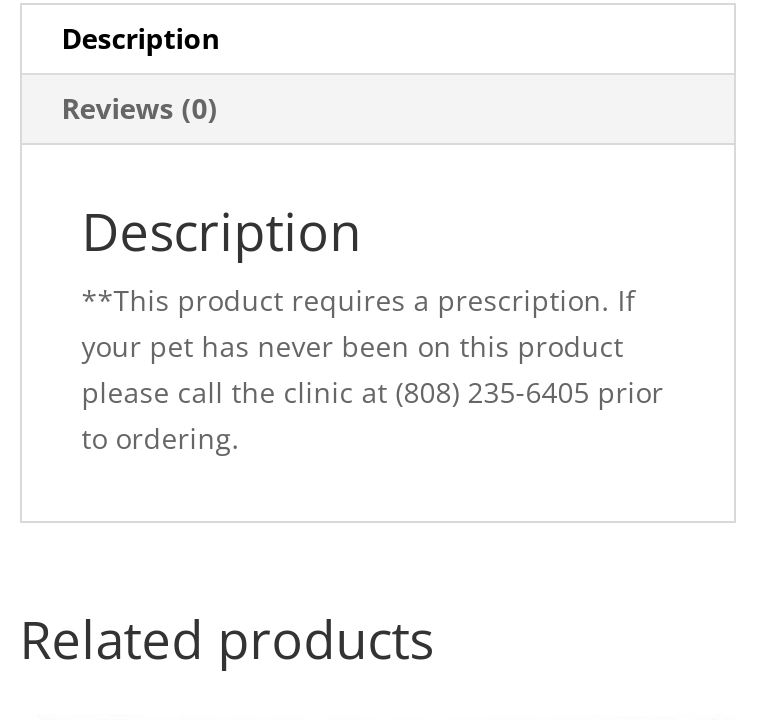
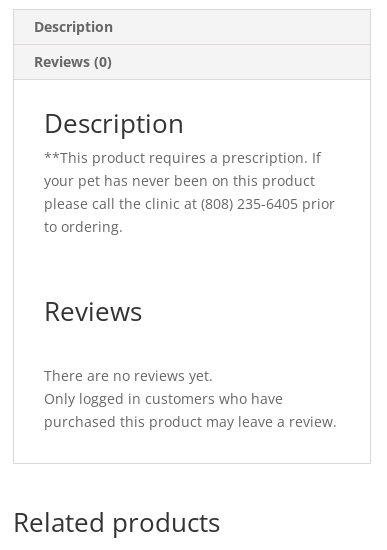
+ Reviews
+ There are no reviews yet.
+ Only logged in customers who have
+ purchased this product may leave a review.
